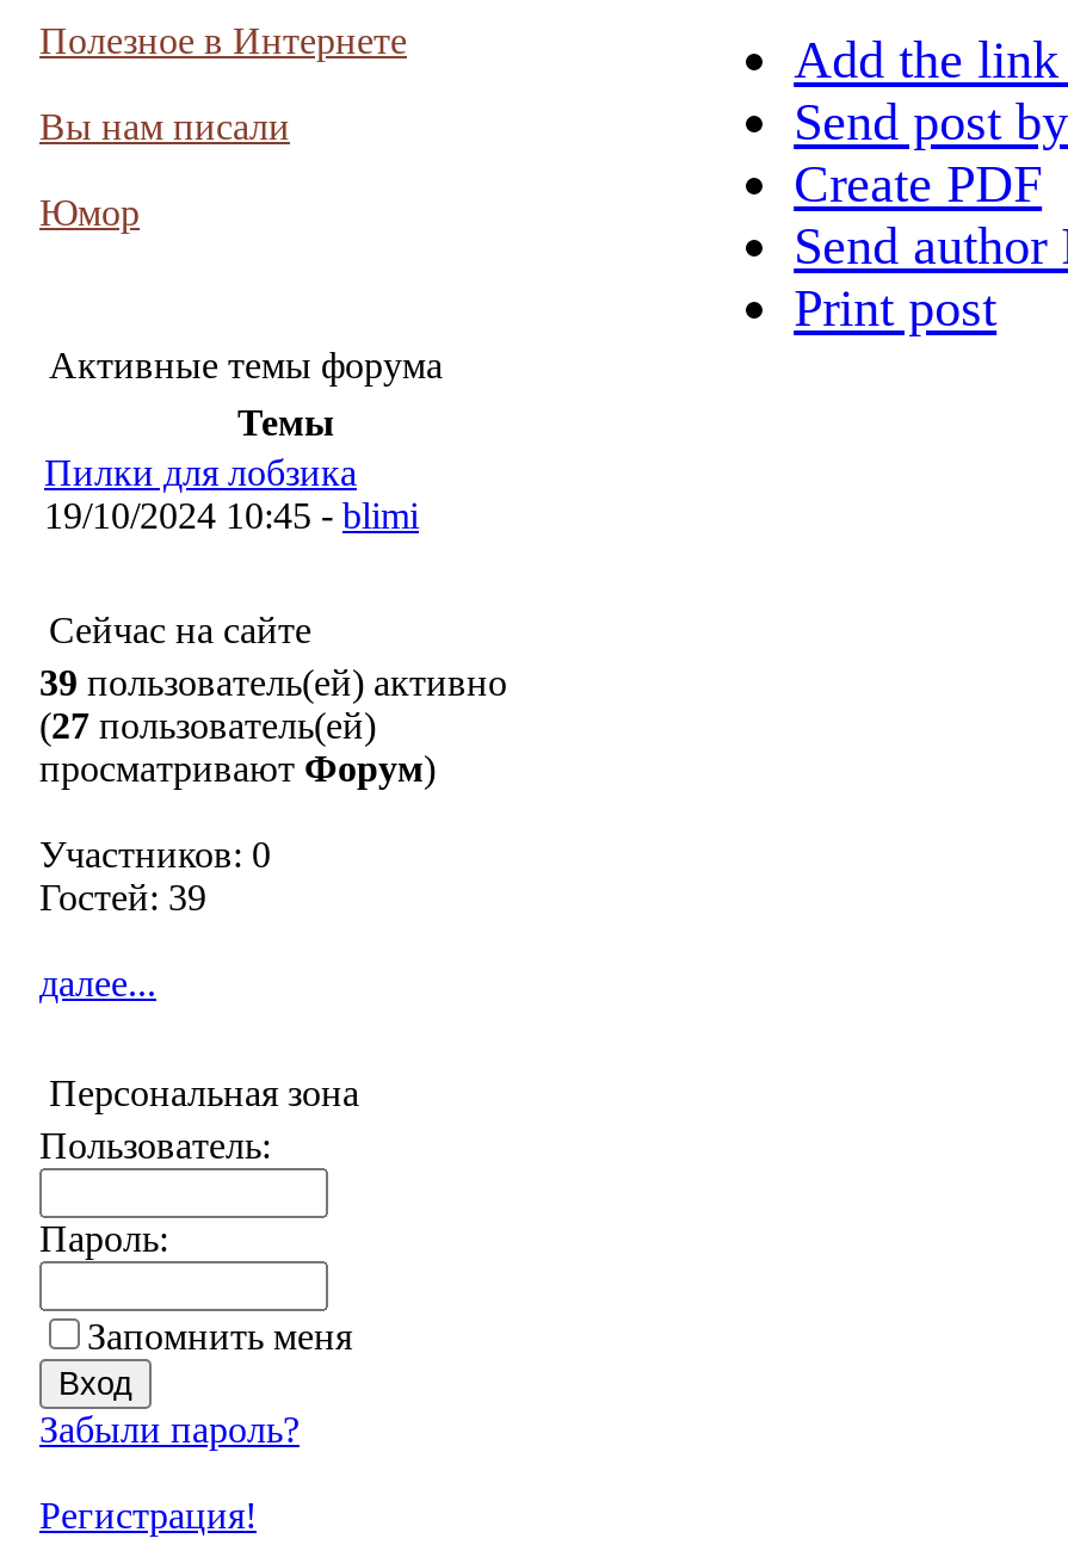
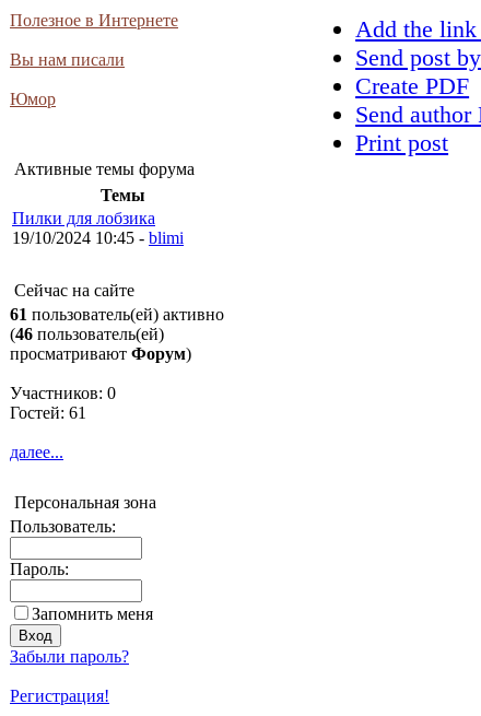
- 39 пользователь(ей) активно
+ 61 пользователь(ей) активно

- (27 пользователь(ей)
+ (46 пользователь(ей)

- Гостей: 39
+ Гостей: 61
